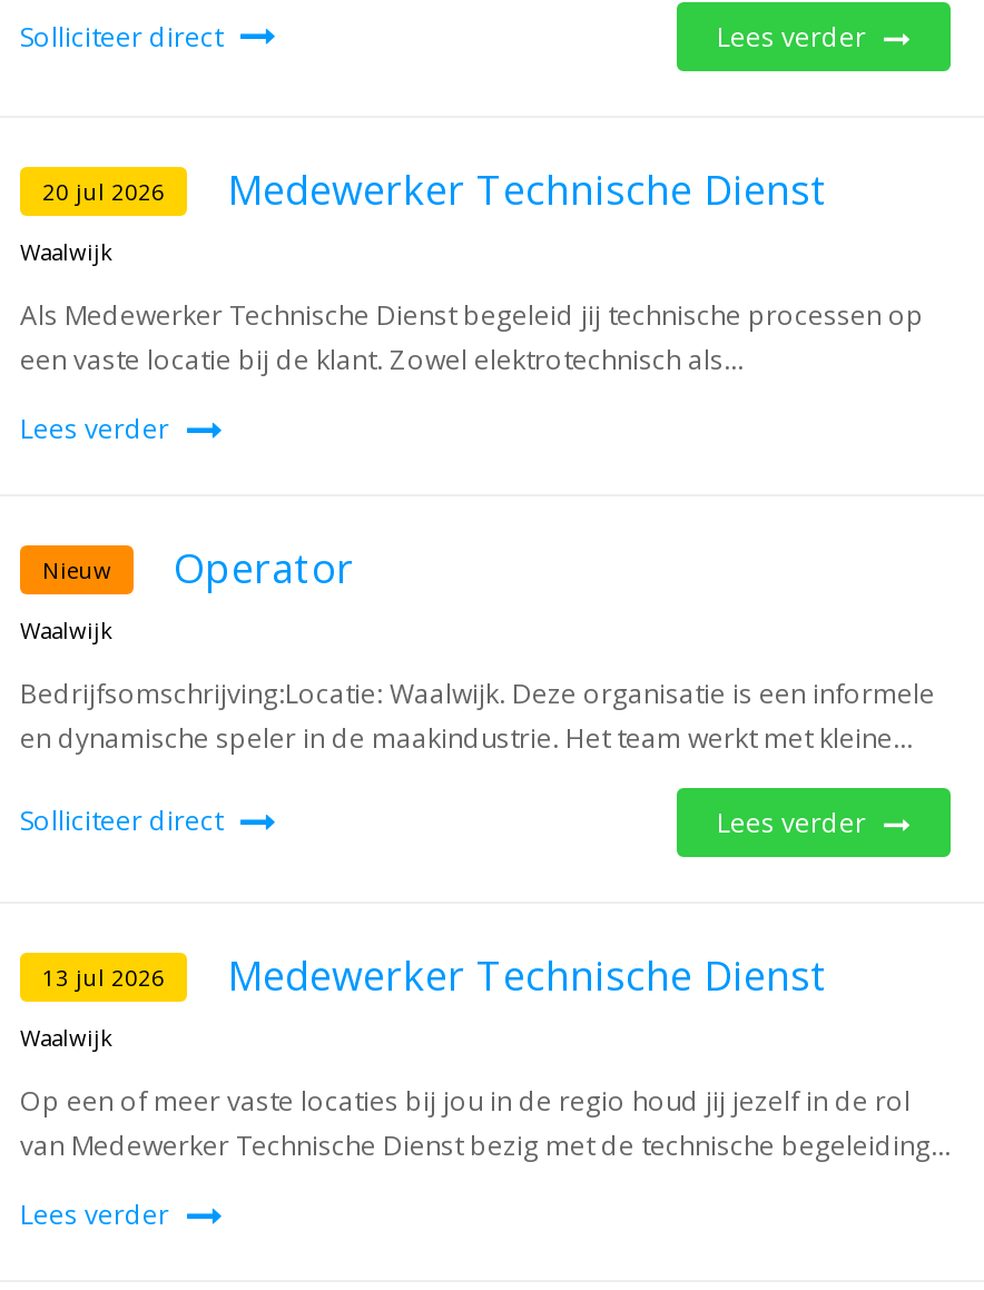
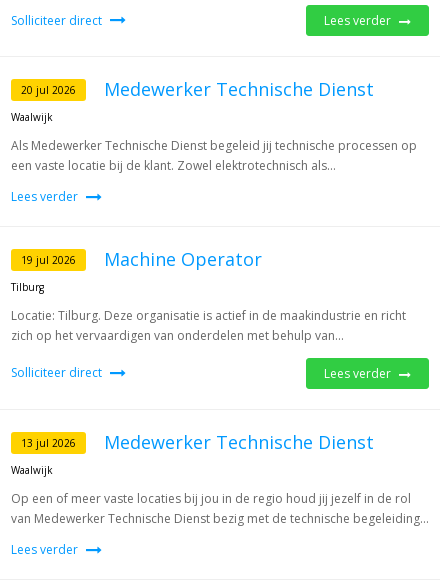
- Nieuw
- Operator
- Waalwijk
+ 19 jul 2026
+ Machine Operator
+ Tilburg

- Bedrijfsomschrijving:Locatie: Waalwijk. Deze organisatie is een informele
- en dynamische speler in de maakindustrie. Het team werkt met kleine...
+ Locatie: Tilburg. Deze organisatie is actief in de maakindustrie en richt
+ zich op het vervaardigen van onderdelen met behulp van...
